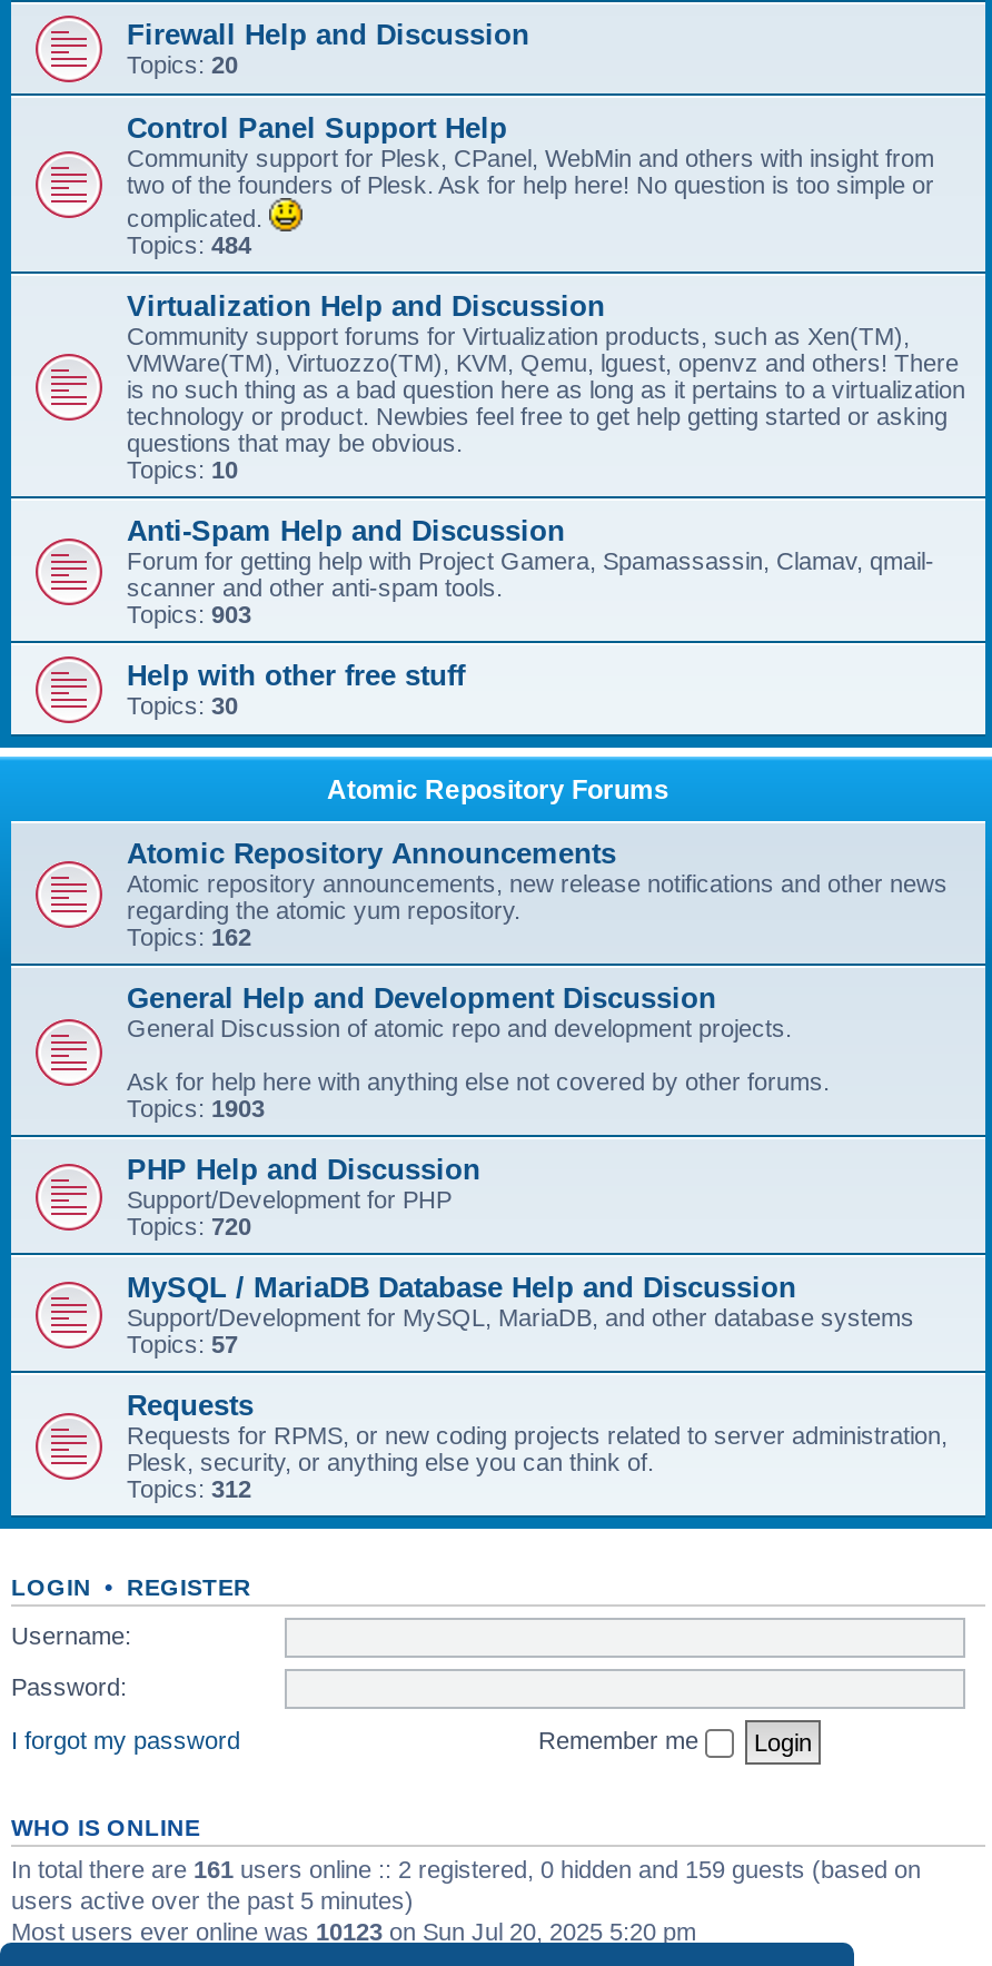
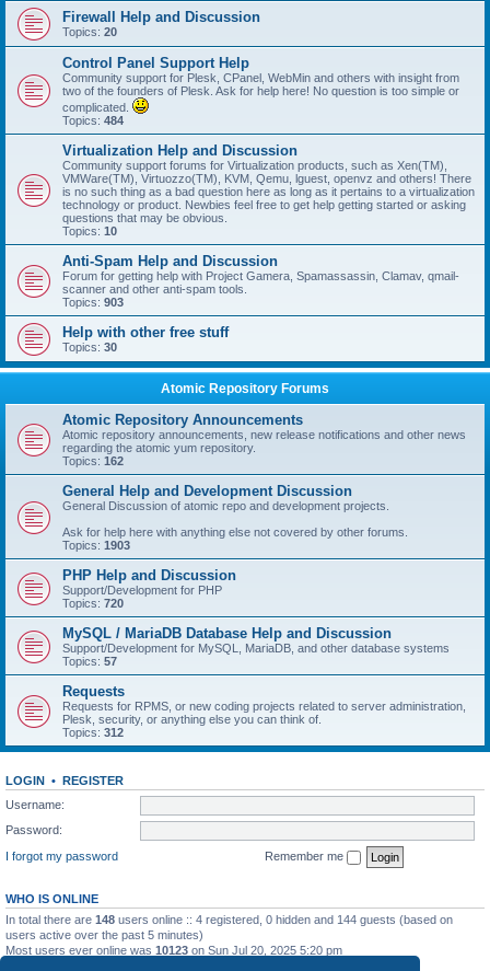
- In total there are 161 users online :: 2 registered, 0 hidden and 159 guests (based on
+ In total there are 148 users online :: 4 registered, 0 hidden and 144 guests (based on
